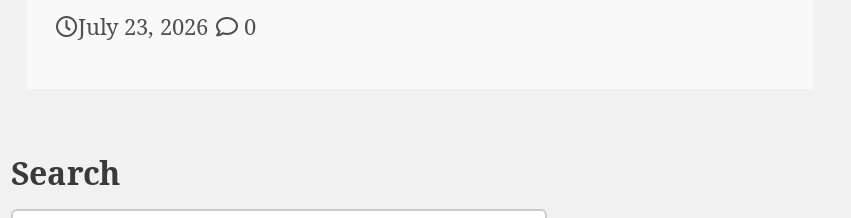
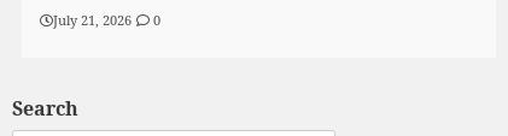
- July 23, 2026 0
+ July 21, 2026 0
